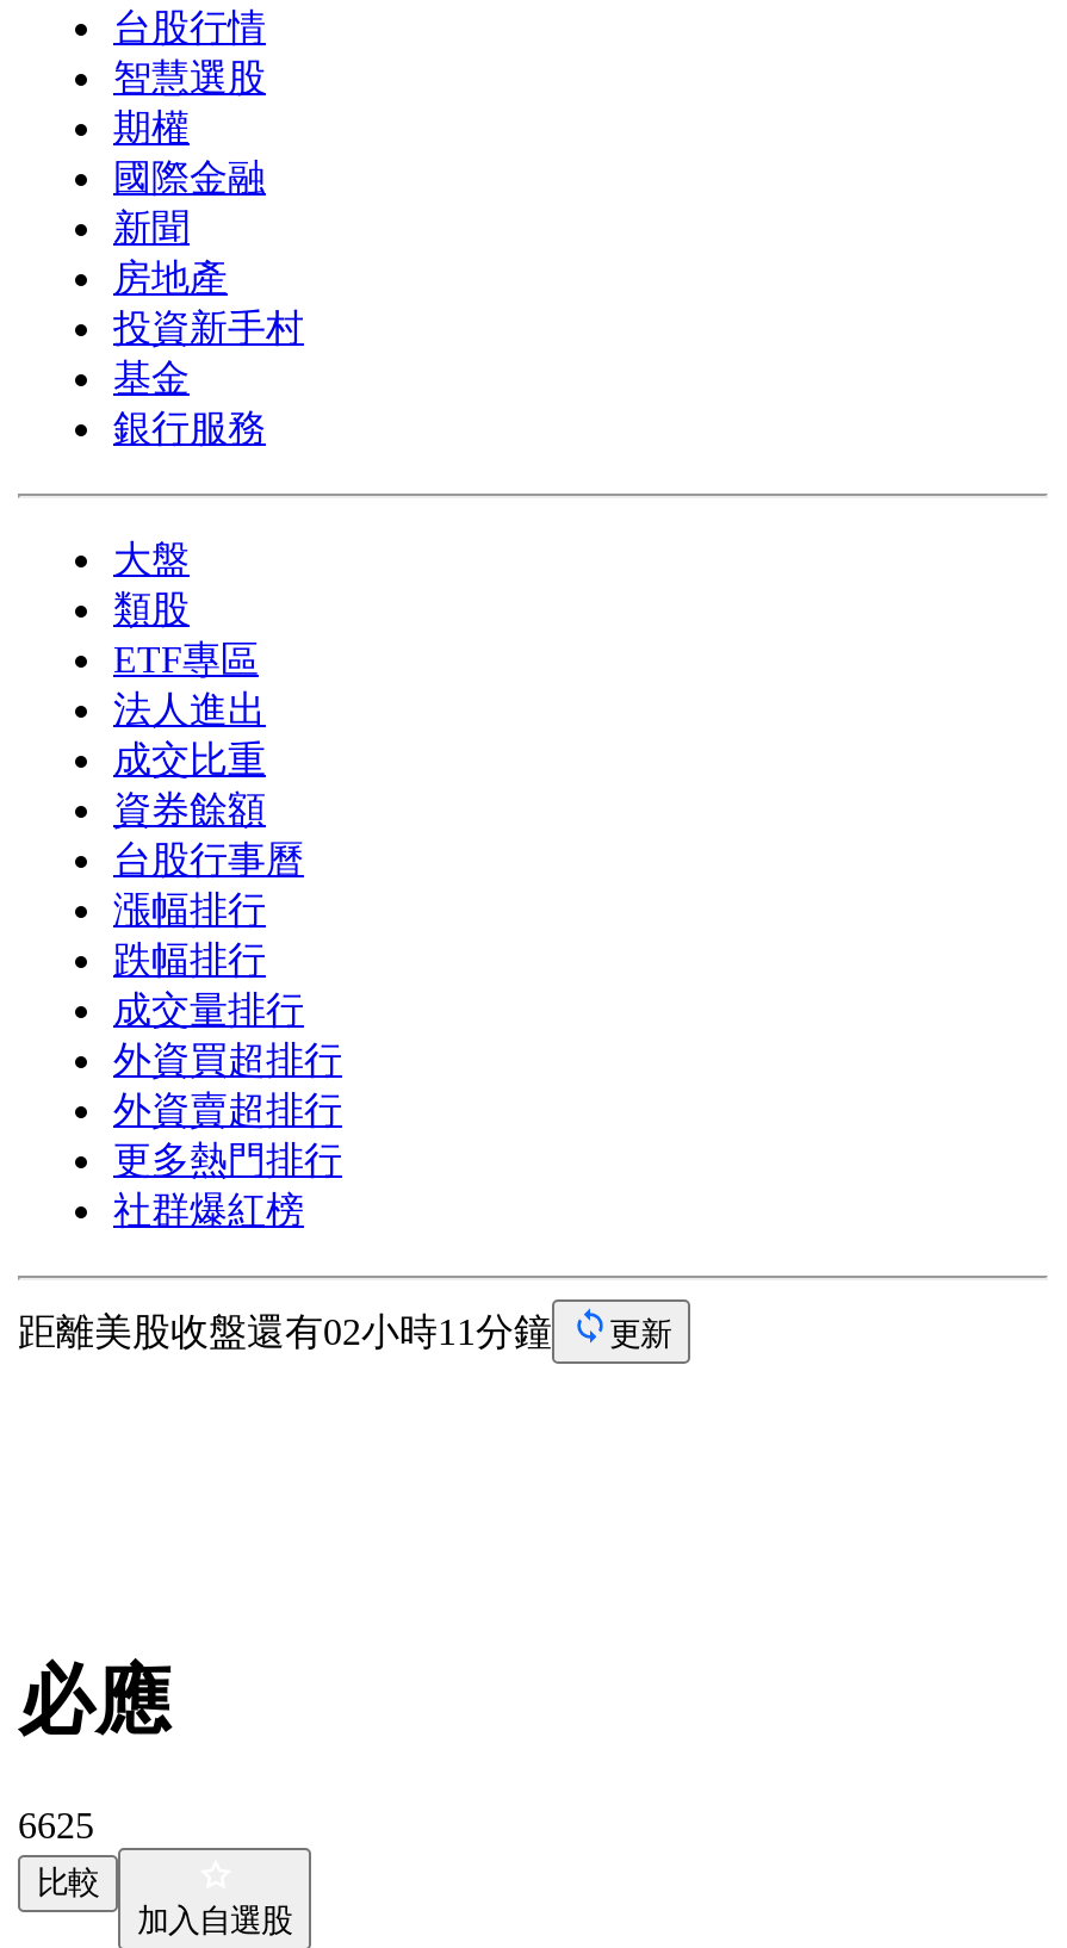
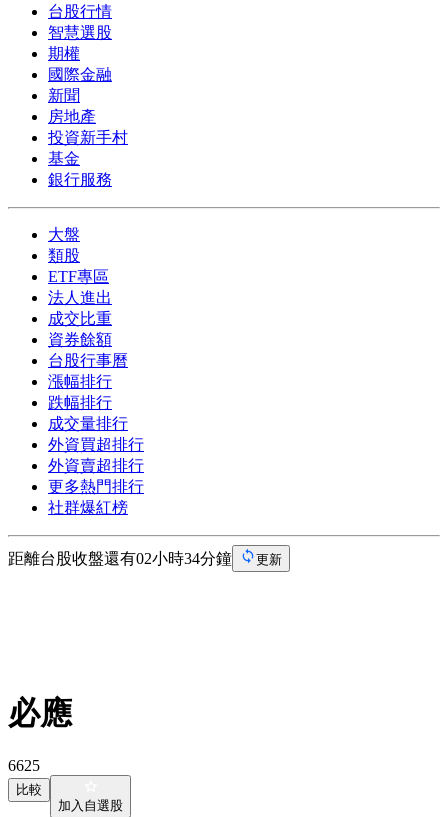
- 距離美股收盤還有02小時11分鐘
+ 距離台股收盤還有02小時34分鐘
